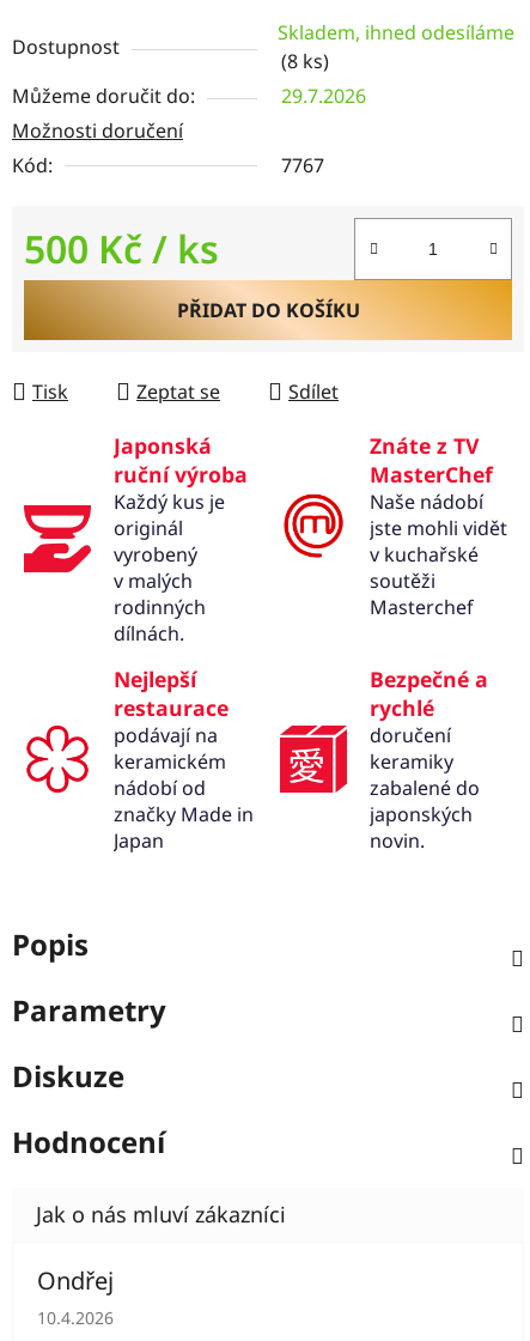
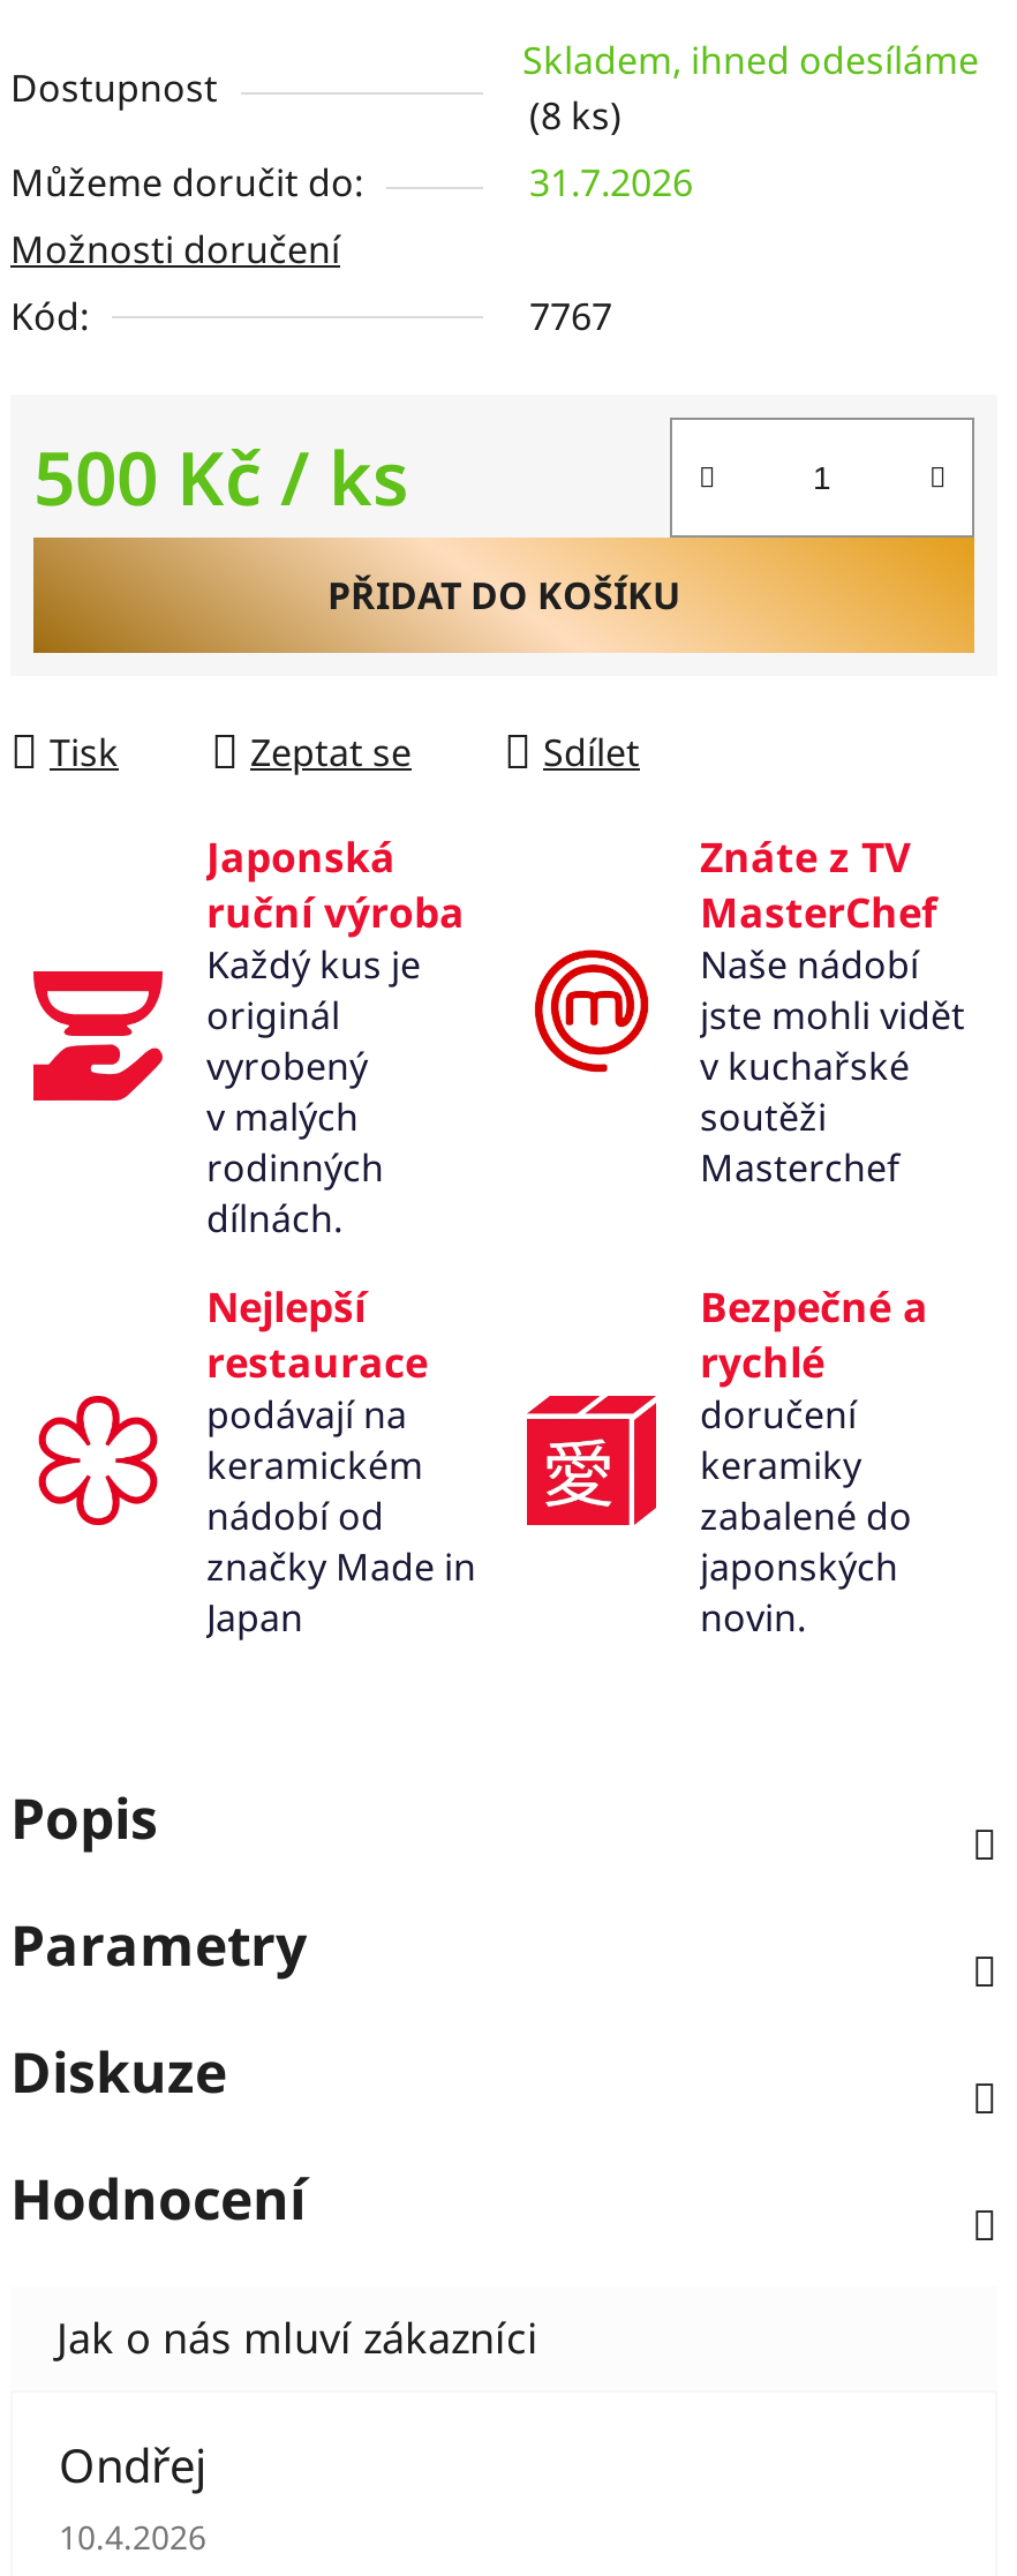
- 29.7.2026
+ 31.7.2026
